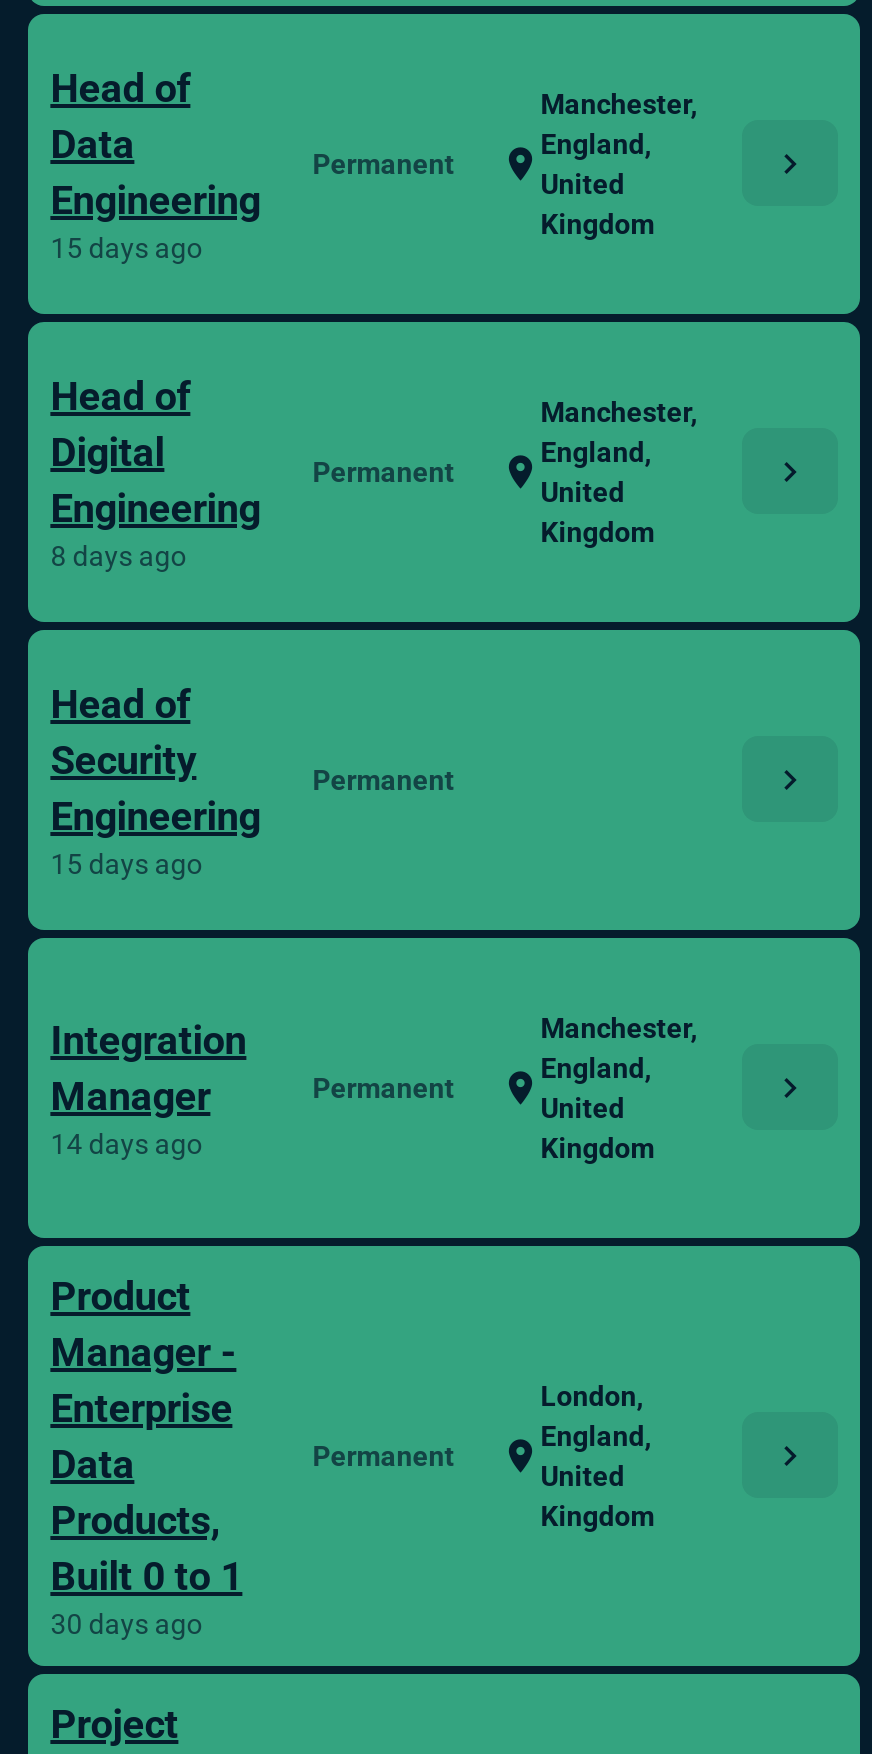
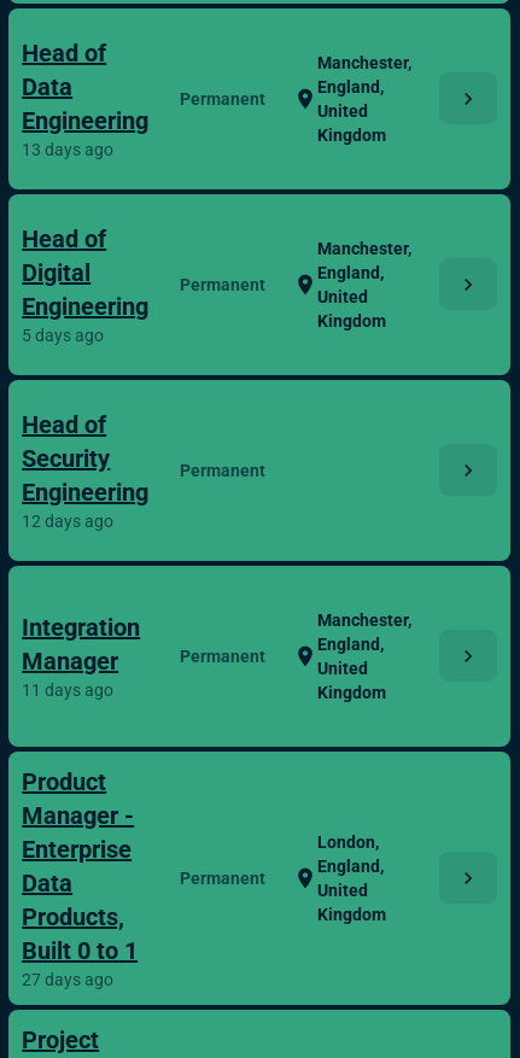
- 15 days ago
+ 13 days ago

- 8 days ago
+ 5 days ago

- 15 days ago
+ 12 days ago

- 14 days ago
+ 11 days ago

- 30 days ago
+ 27 days ago
